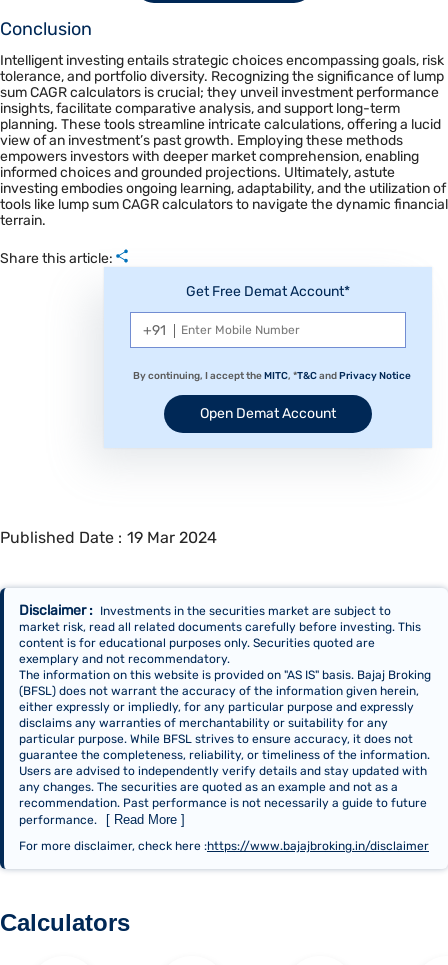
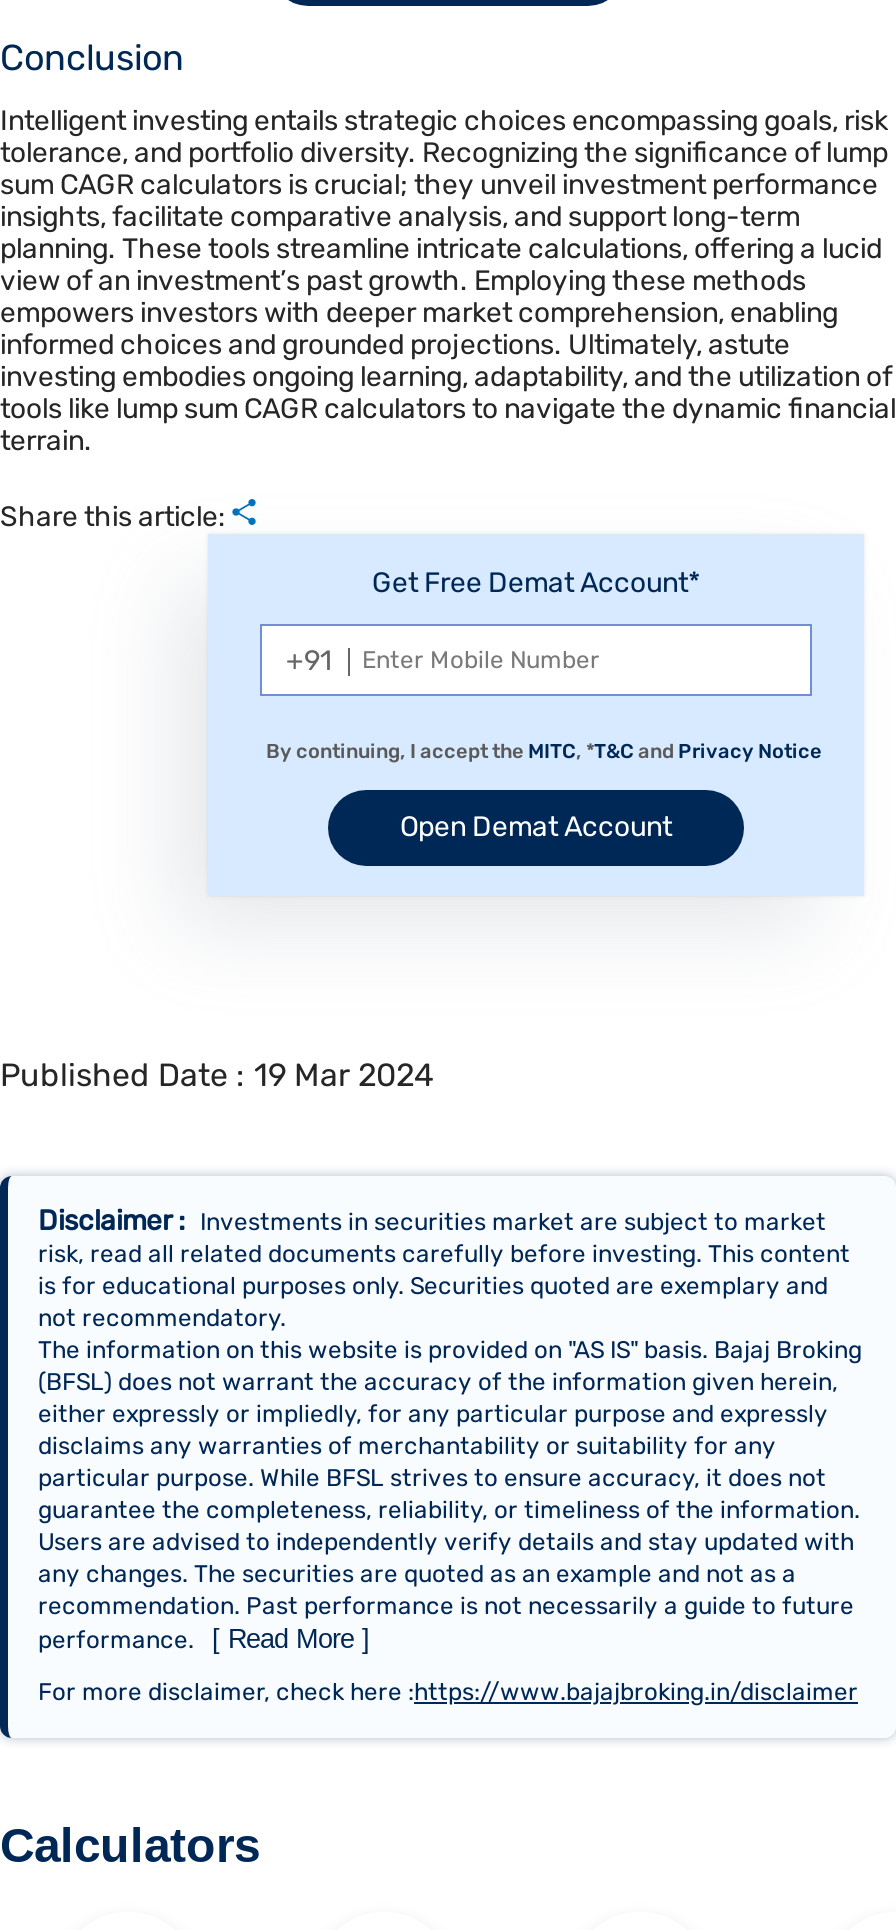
- Disclaimer : Investments in the securities market are subject to
- market risk, read all related documents carefully before investing. This
- content is for educational purposes only. Securities quoted are
- exemplary and not recommendatory.
+ Disclaimer : Investments in securities market are subject to market
+ risk, read all related documents carefully before investing. This content
+ is for educational purposes only. Securities quoted are exemplary and
+ not recommendatory.
